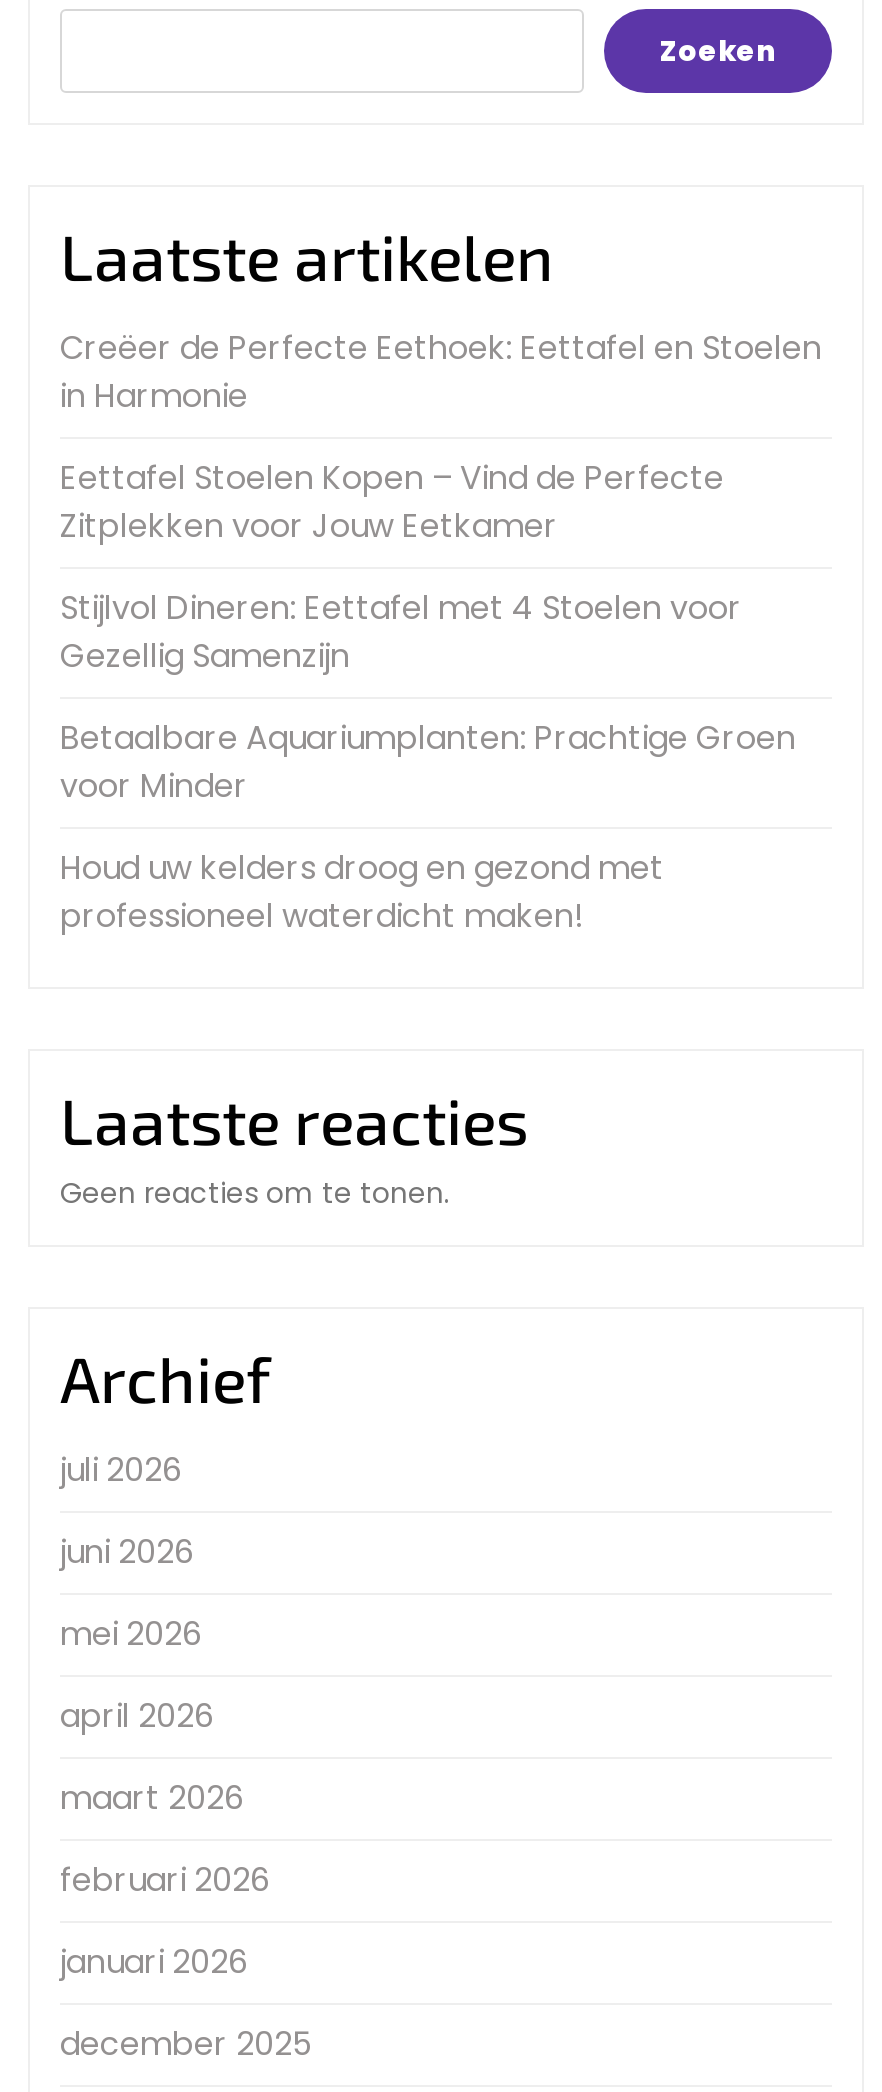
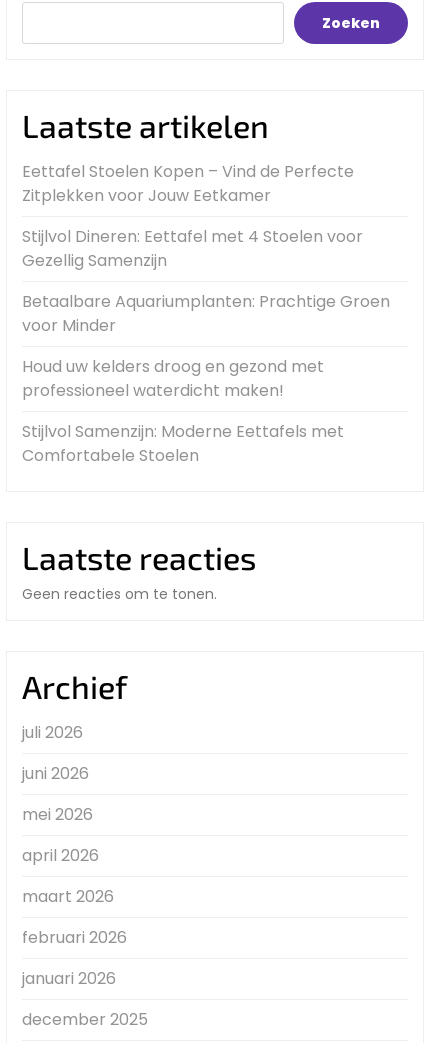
- Creëer de Perfecte Eethoek: Eettafel en Stoelen
- in Harmonie

moved up: Eettafel Stoelen Kopen – Vind de Perfecte | Zitplekken voor Jouw Eetkamer | Stijlvol Dineren: Eettafel met 4 Stoelen voor | Gezellig Samenzijn | Betaalbare Aquariumplanten: Prachtige Groen | voor Minder | Houd uw kelders droog en gezond met | professioneel waterdicht maken!

+ Stijlvol Samenzijn: Moderne Eettafels met
+ Comfortabele Stoelen
